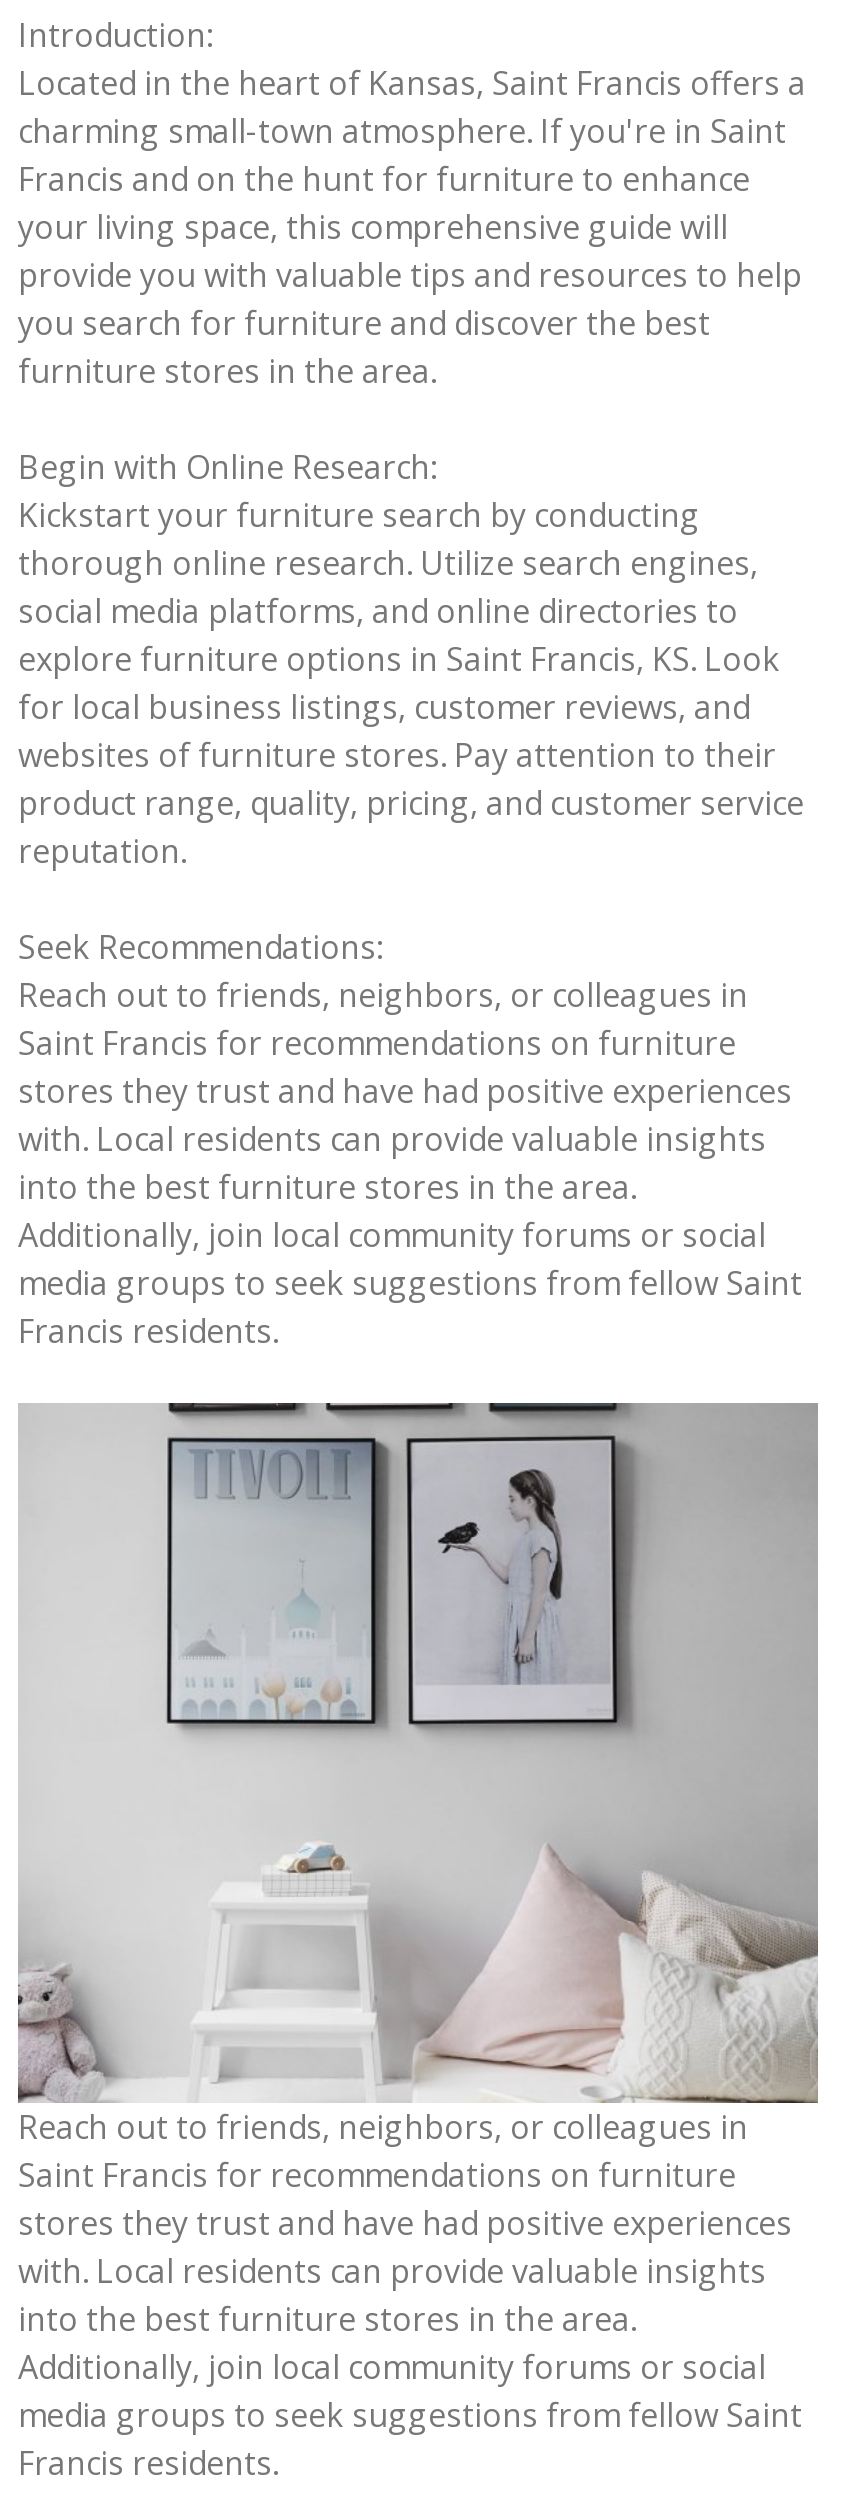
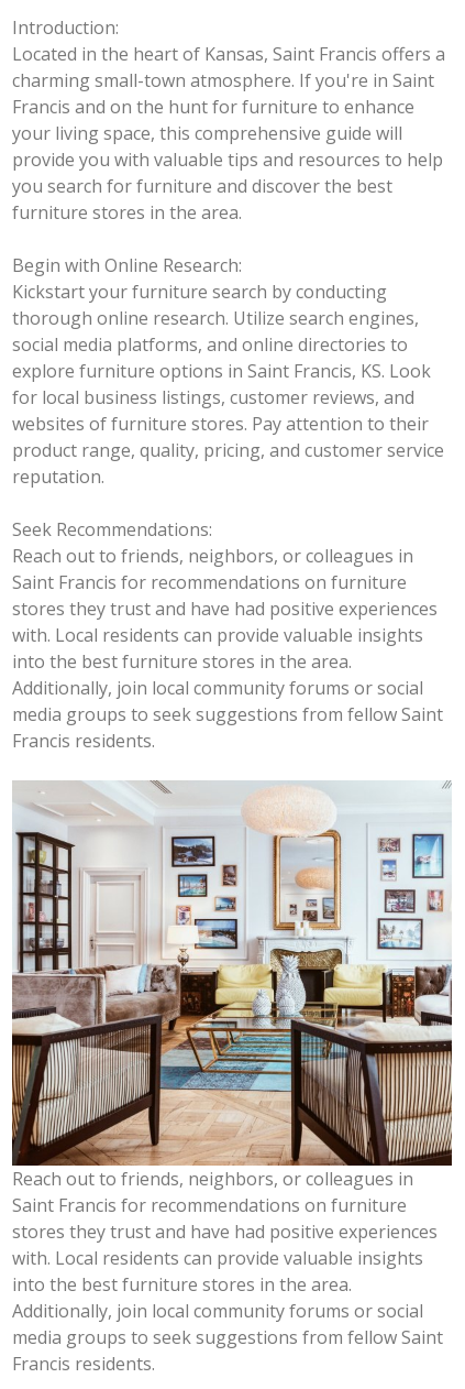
- [image]
+ [image]
